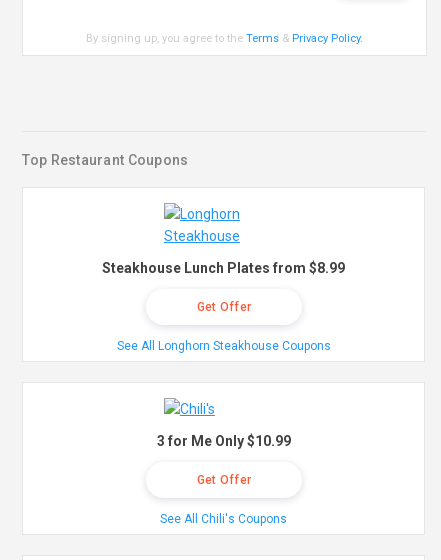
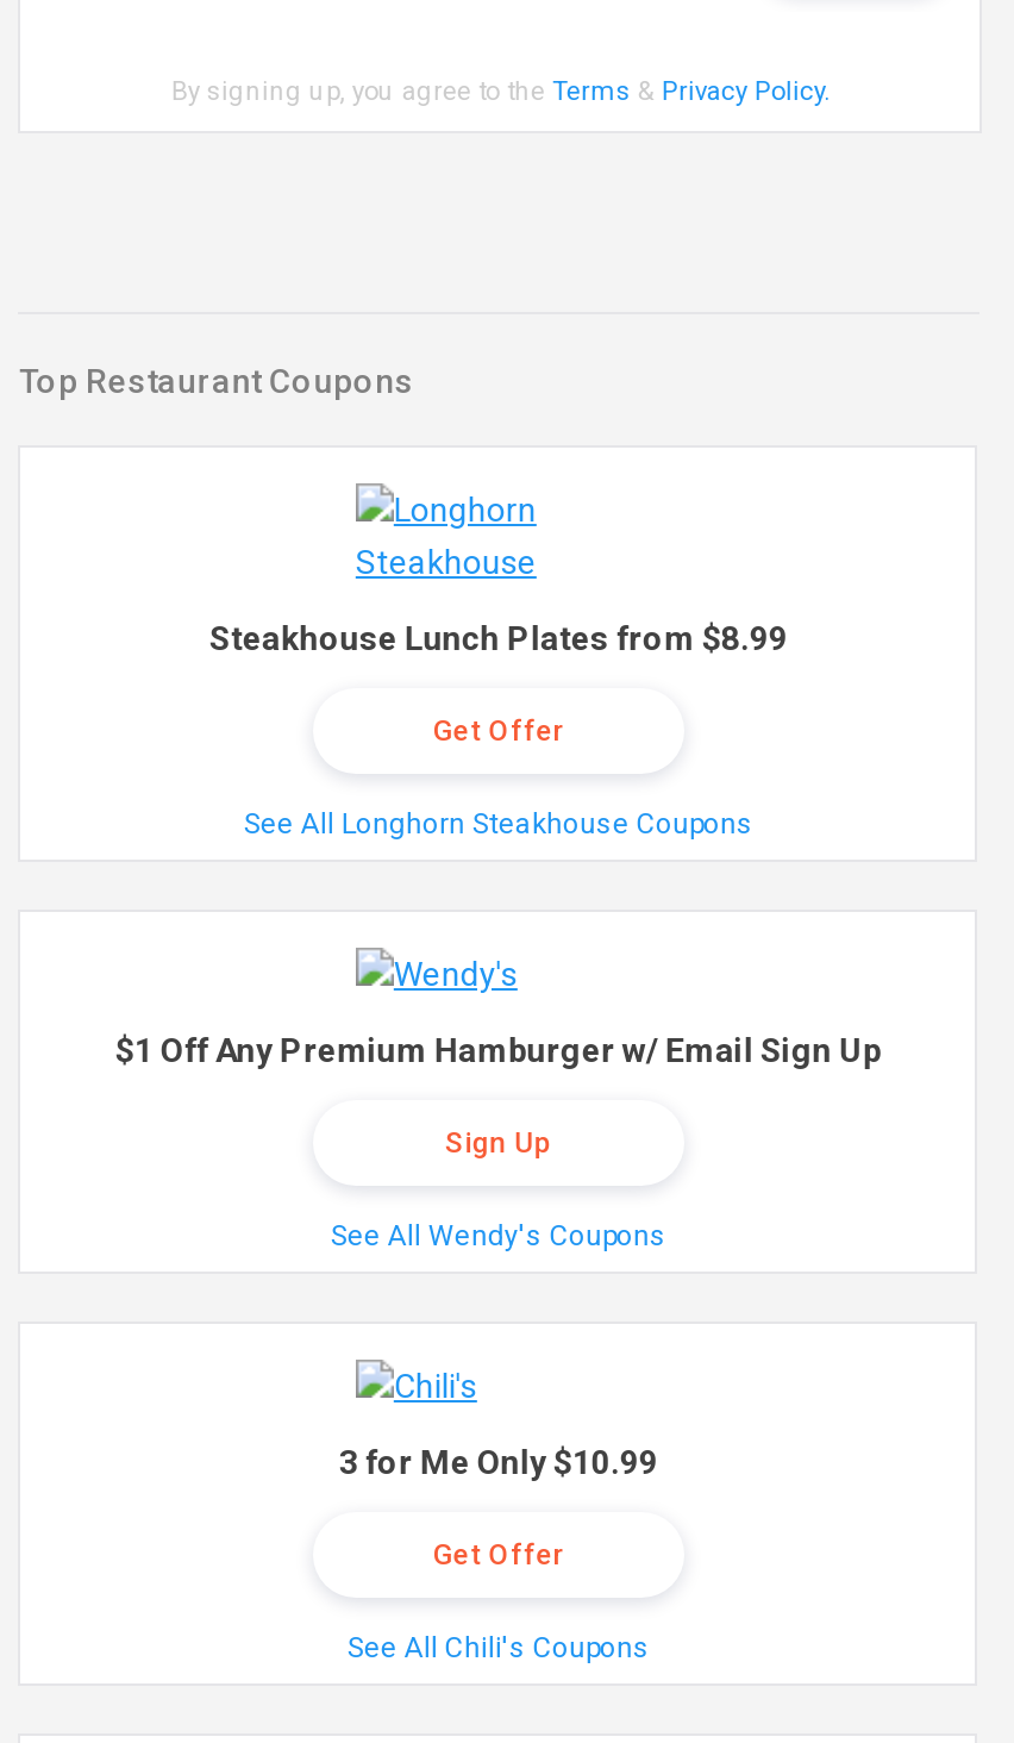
+ $1 Off Any Premium Hamburger w/ Email Sign Up
+ Sign Up
+ See All Wendy's Coupons
